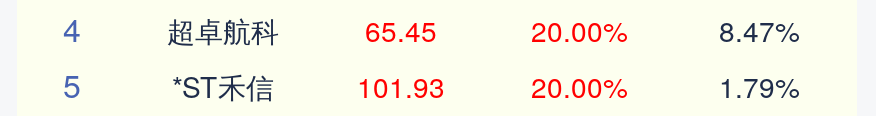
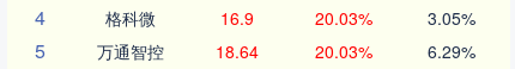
- 超卓航科
- 65.45
- 20.00%
- 8.47%
+ 格科微
+ 16.9
+ 20.03%
+ 3.05%

- *ST禾信
- 101.93
- 20.00%
- 1.79%
+ 万通智控
+ 18.64
+ 20.03%
+ 6.29%
